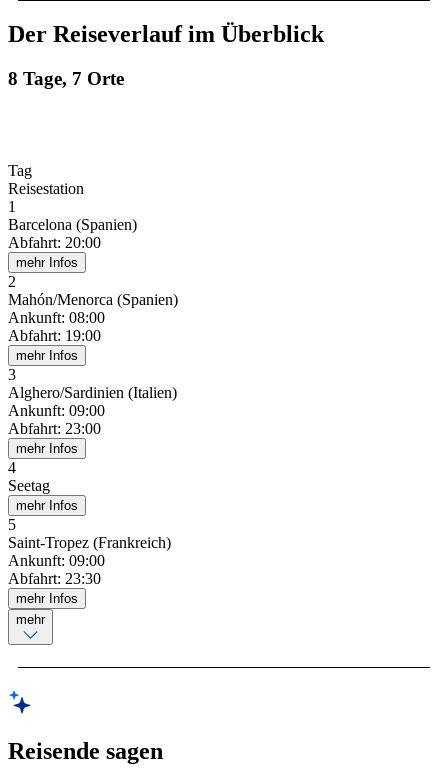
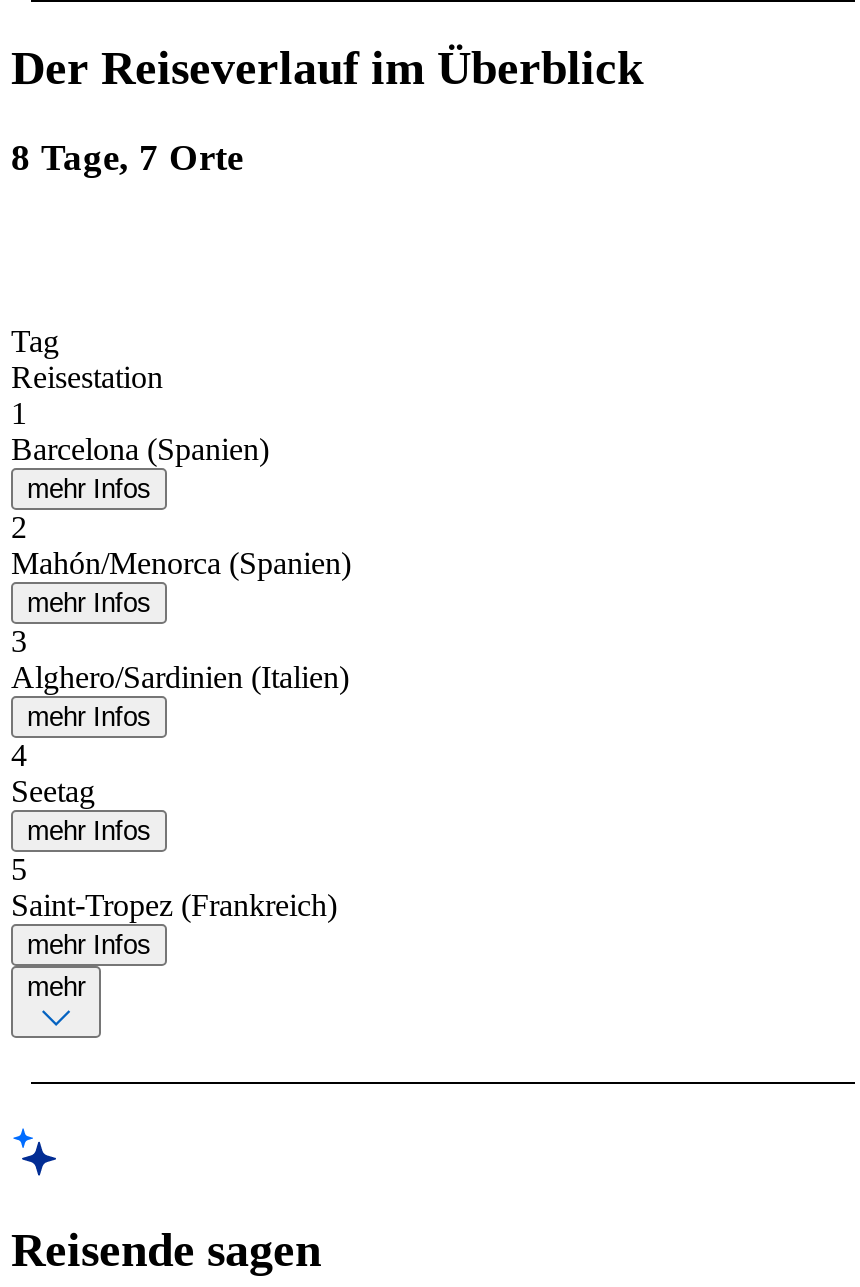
- Abfahrt: 20:00

- Ankunft: 08:00
- Abfahrt: 19:00

- Ankunft: 09:00
- Abfahrt: 23:00

- Ankunft: 09:00
- Abfahrt: 23:30
